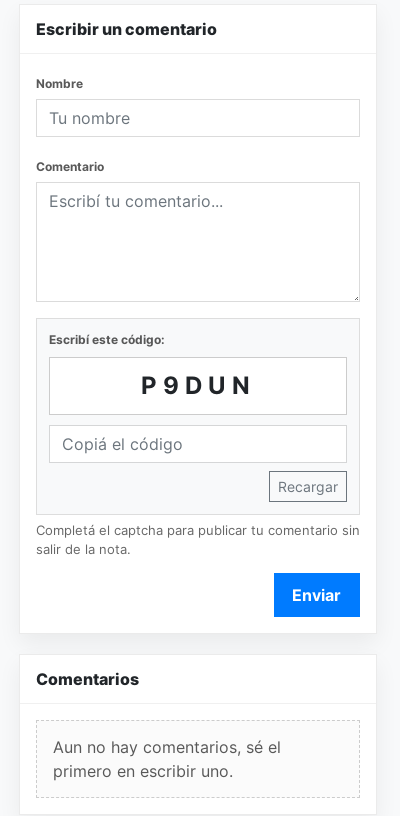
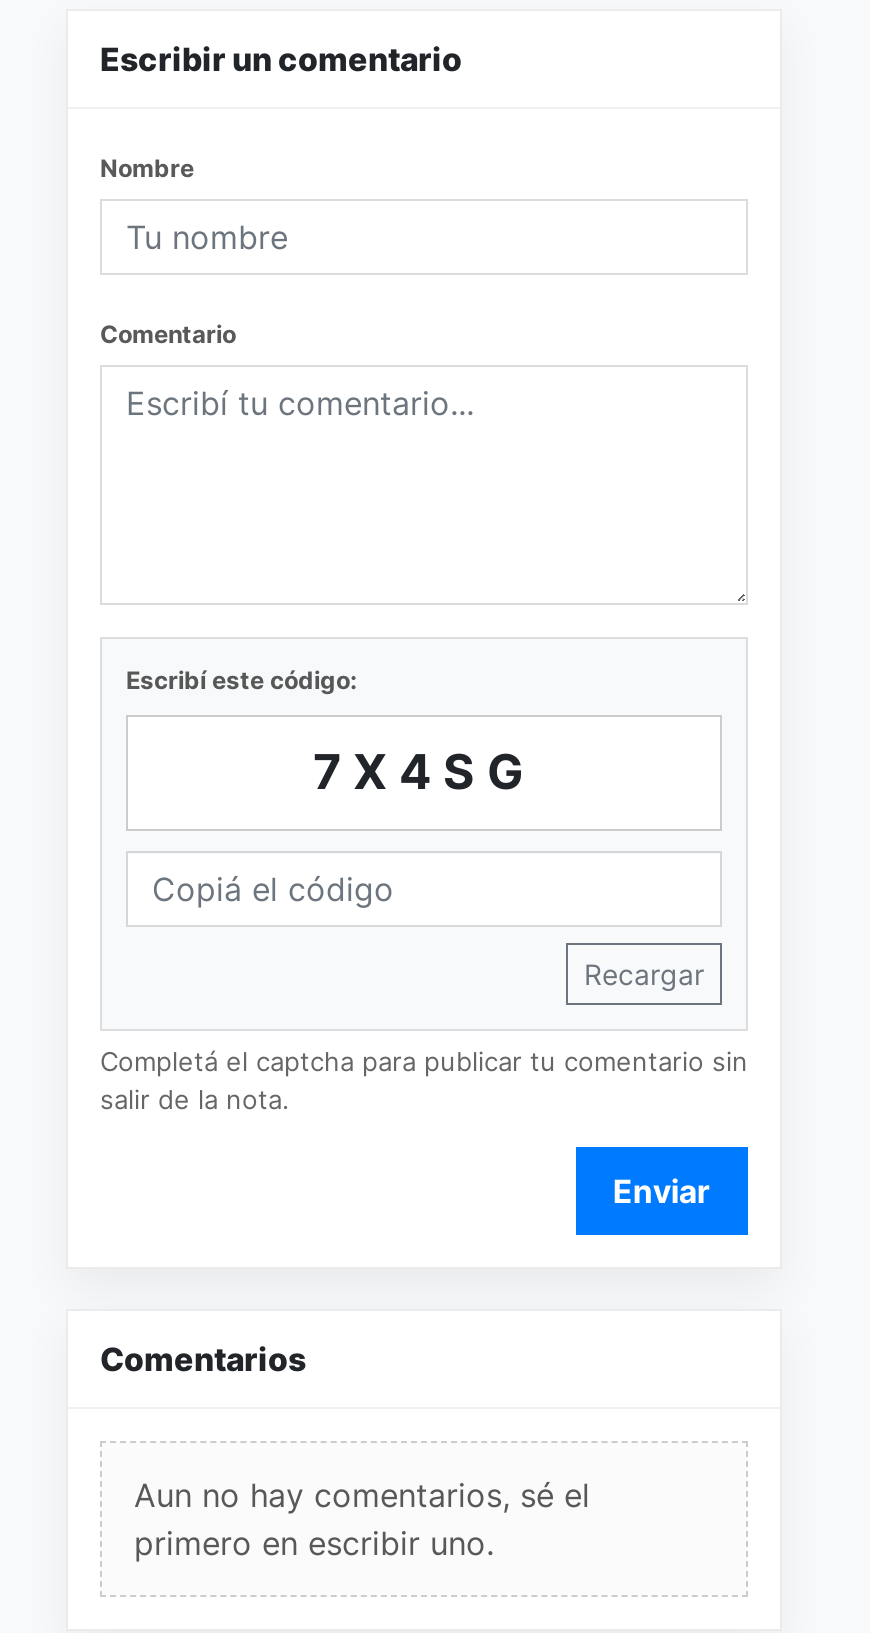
- P9DUN
+ 7X4SG
